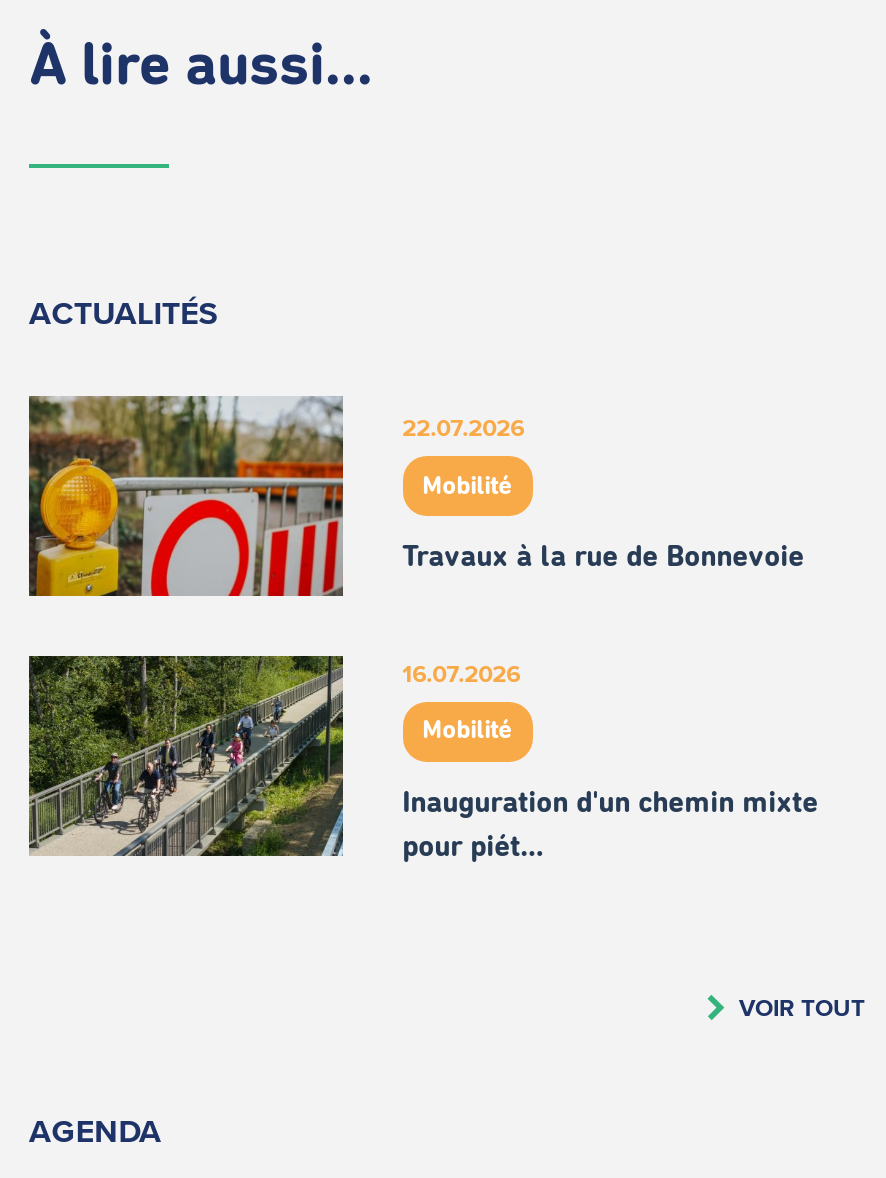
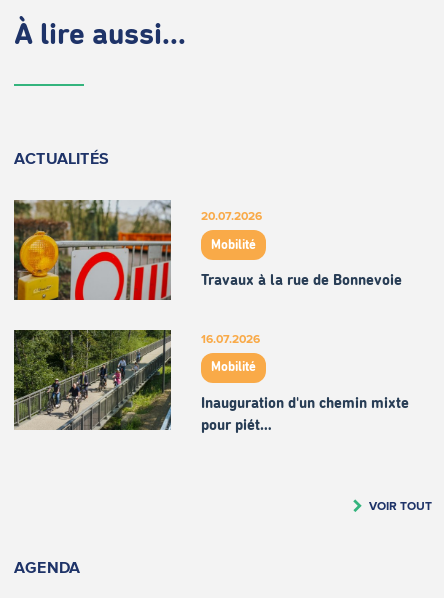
- 22.07.2026
+ 20.07.2026
